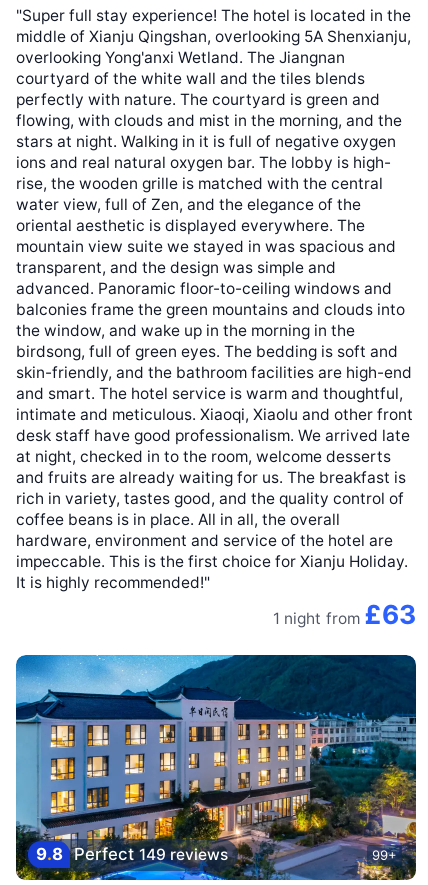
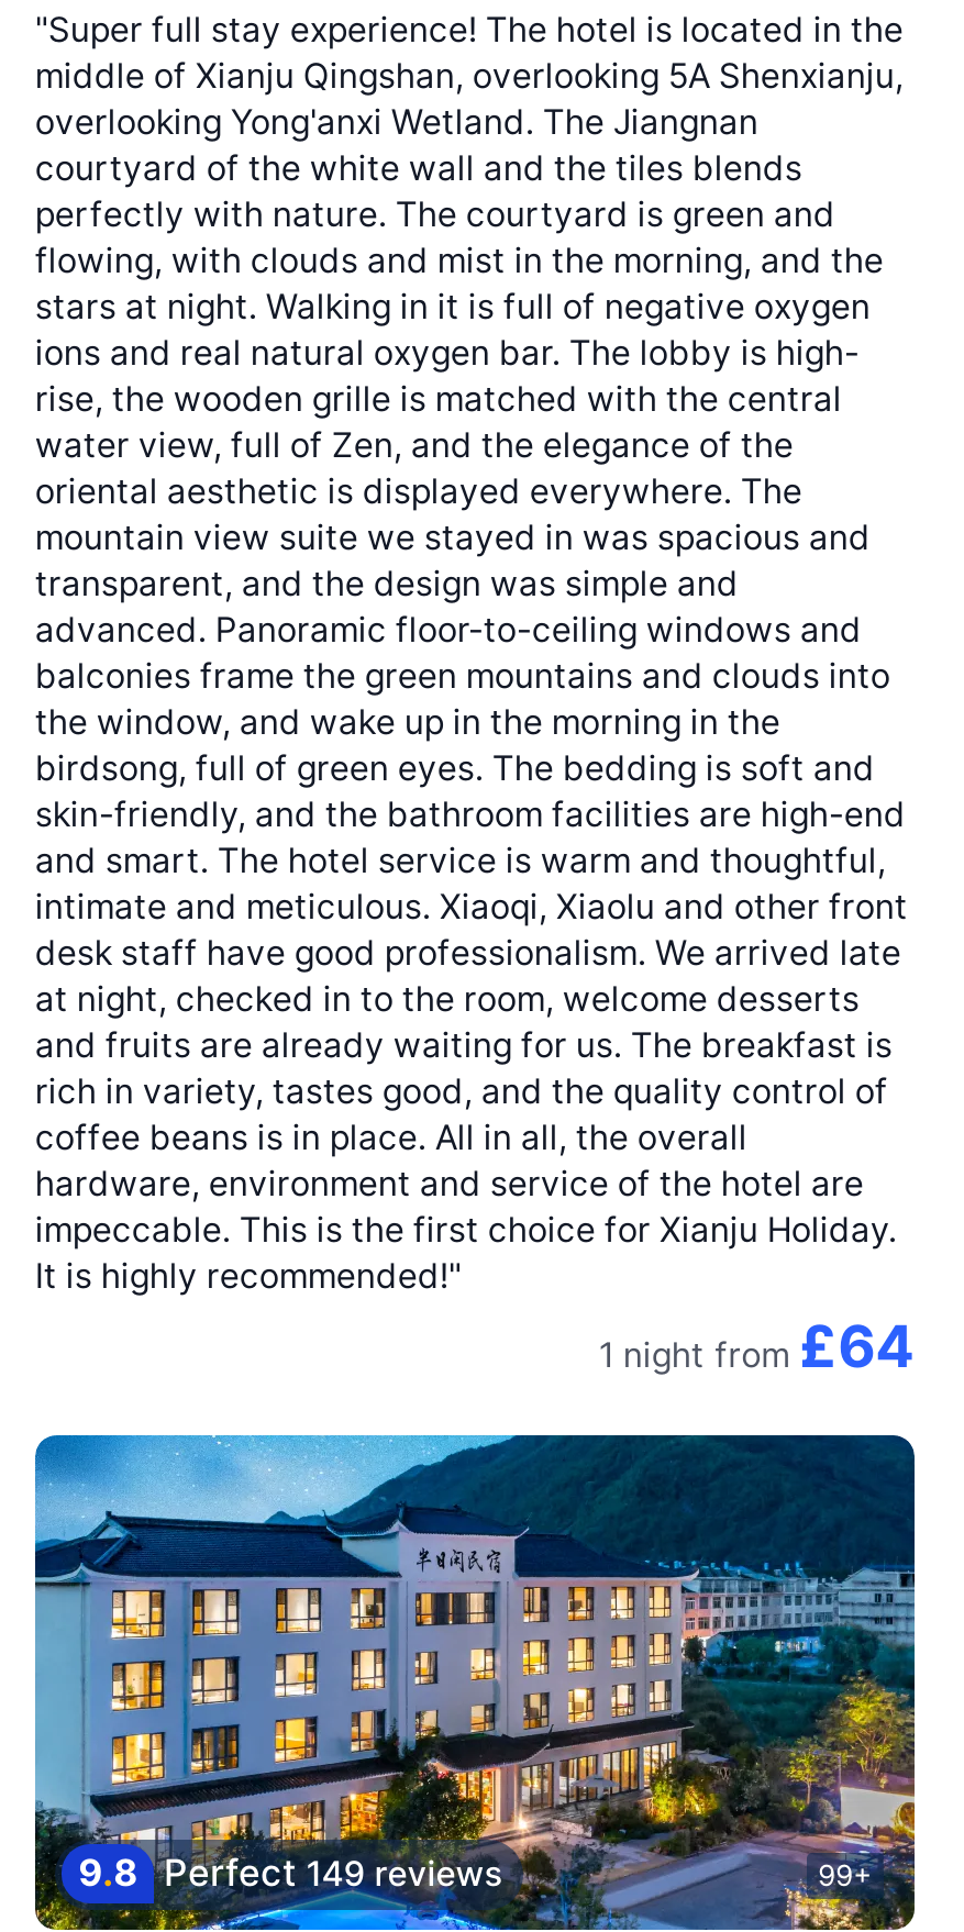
- 1 night from £63
+ 1 night from £64
